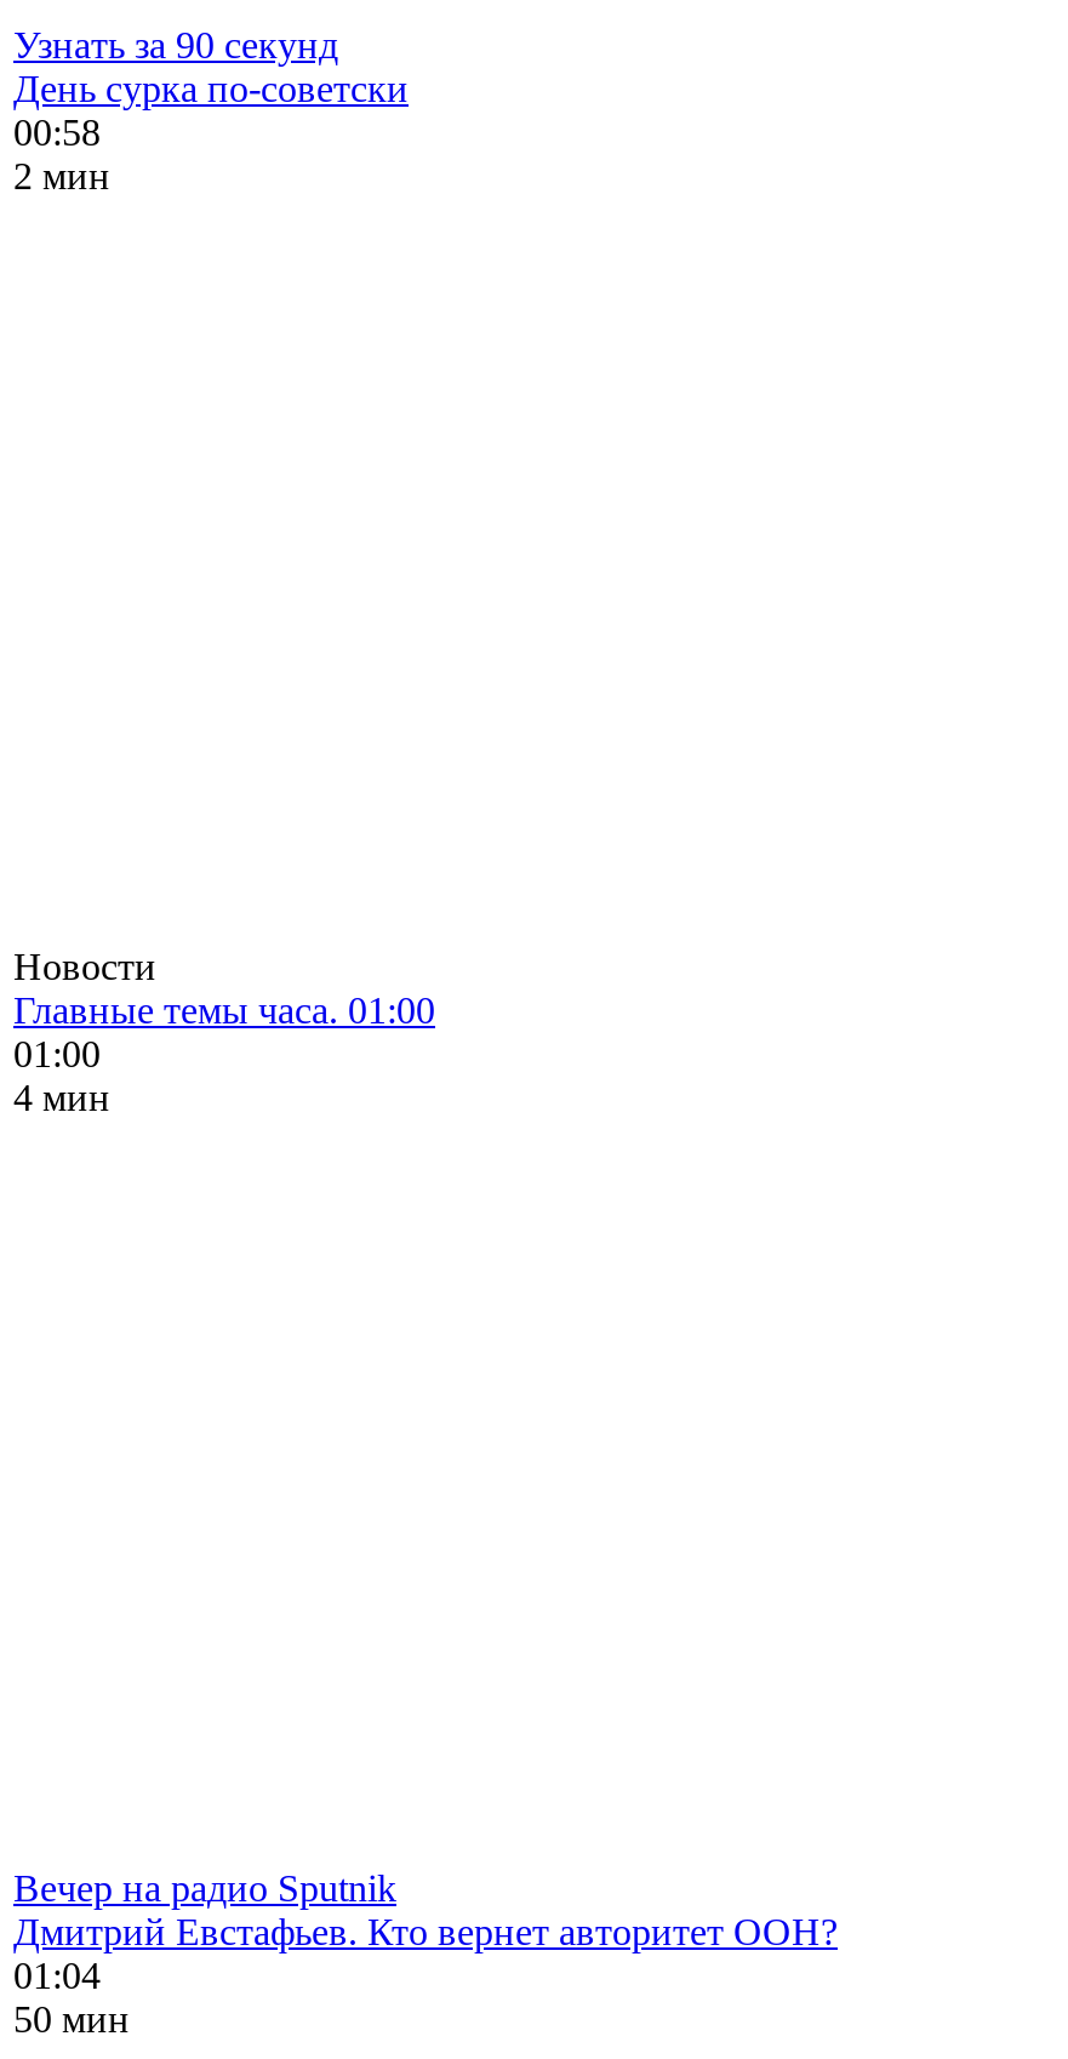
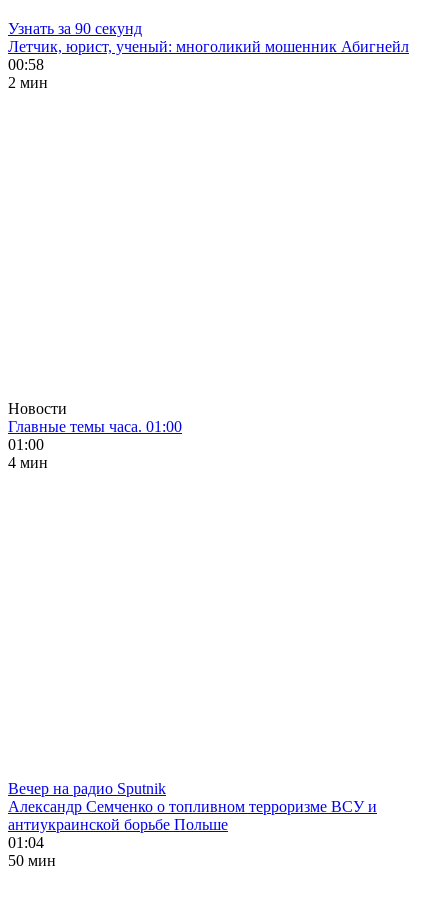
- День сурка по-советски
+ Летчик, юрист, ученый: многоликий мошенник Абигнейл

- Дмитрий Евстафьев. Кто вернет авторитет ООН?
+ Александр Семченко о топливном терроризме ВСУ и
+ антиукраинской борьбе Польше
